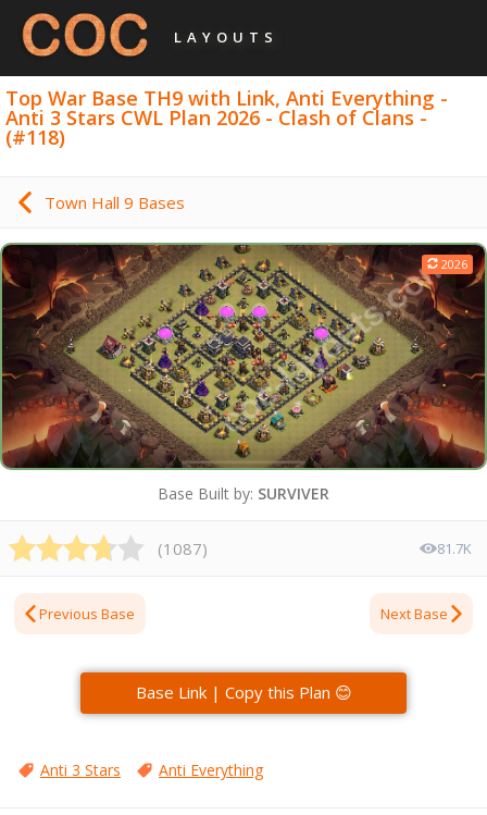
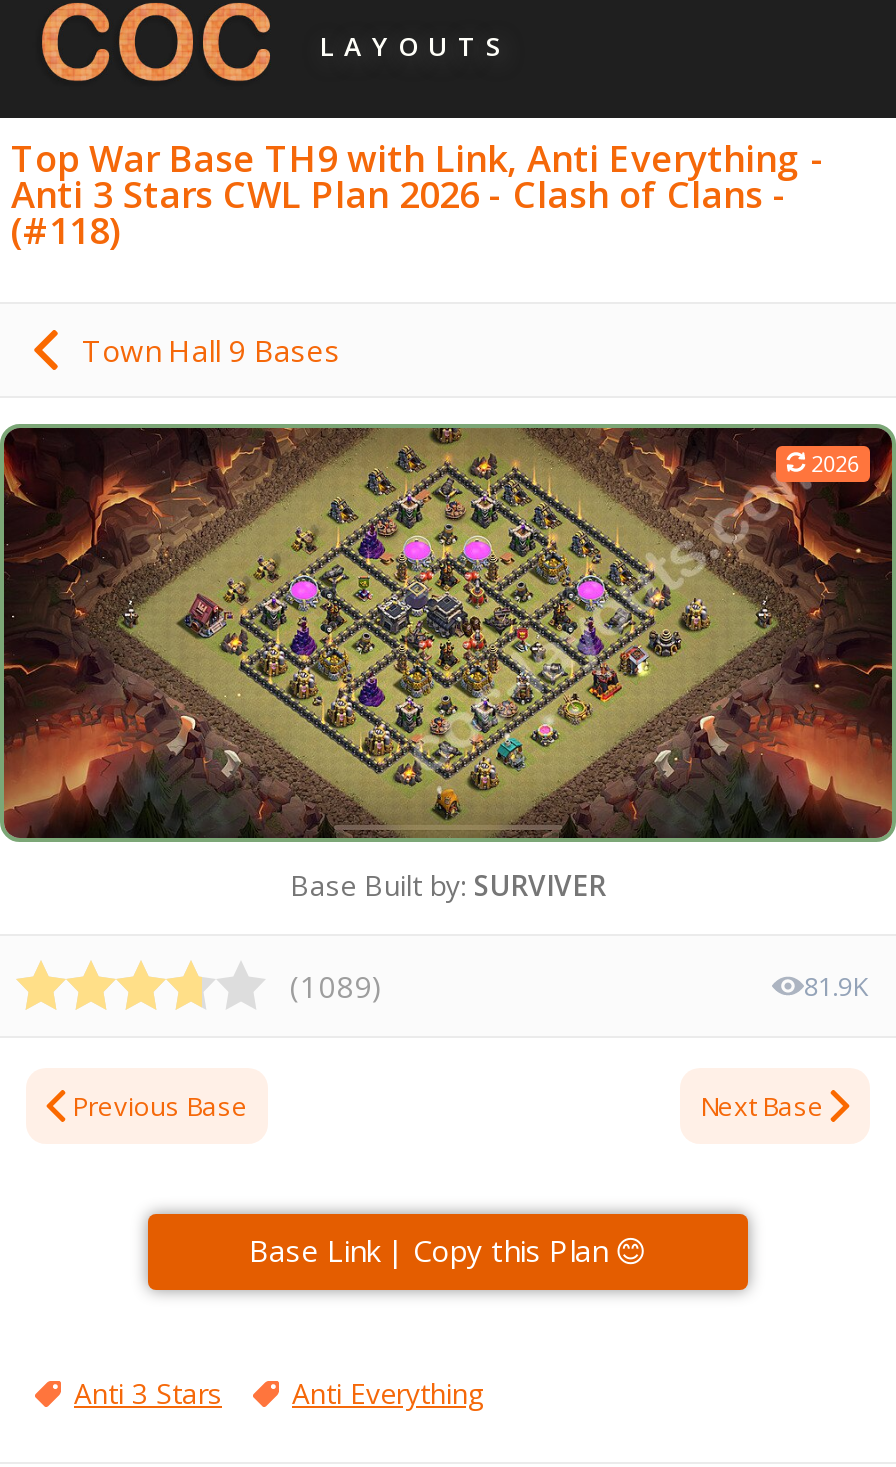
- (1087)
- 81.7K
+ (1089)
+ 81.9K
